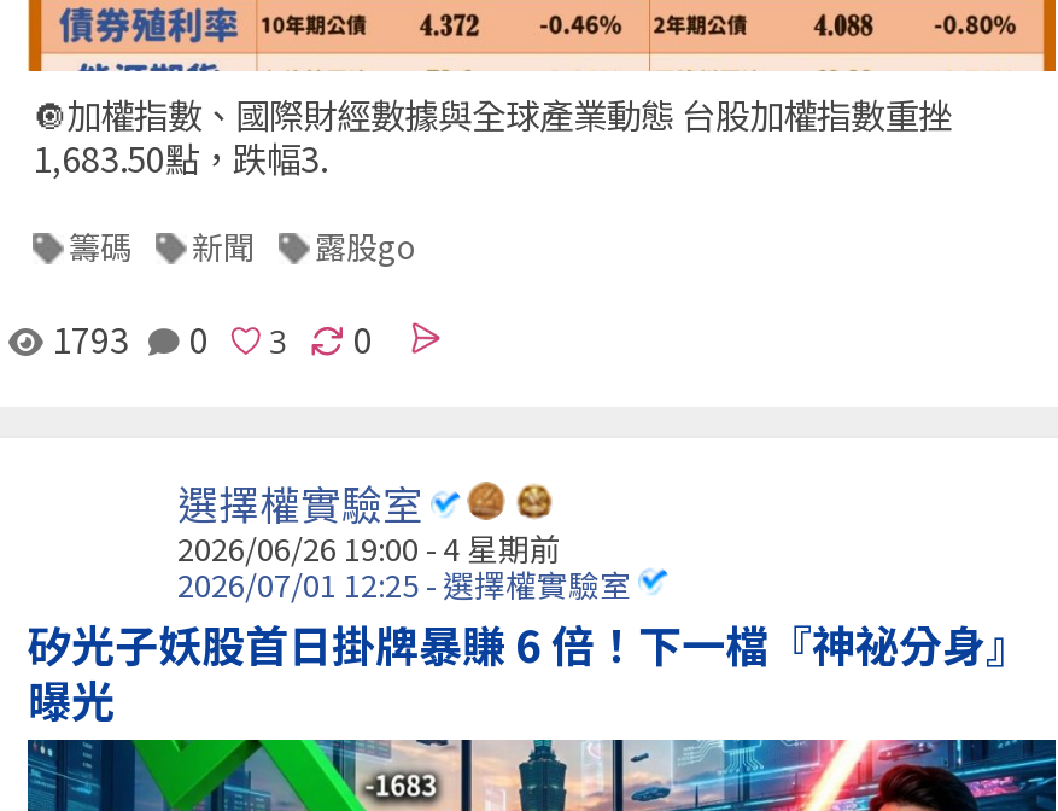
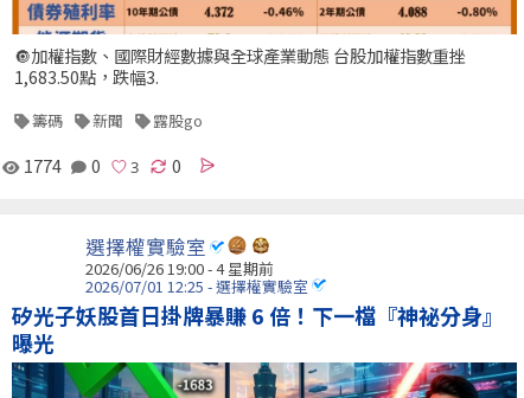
- 1793 0
+ 1774 0
